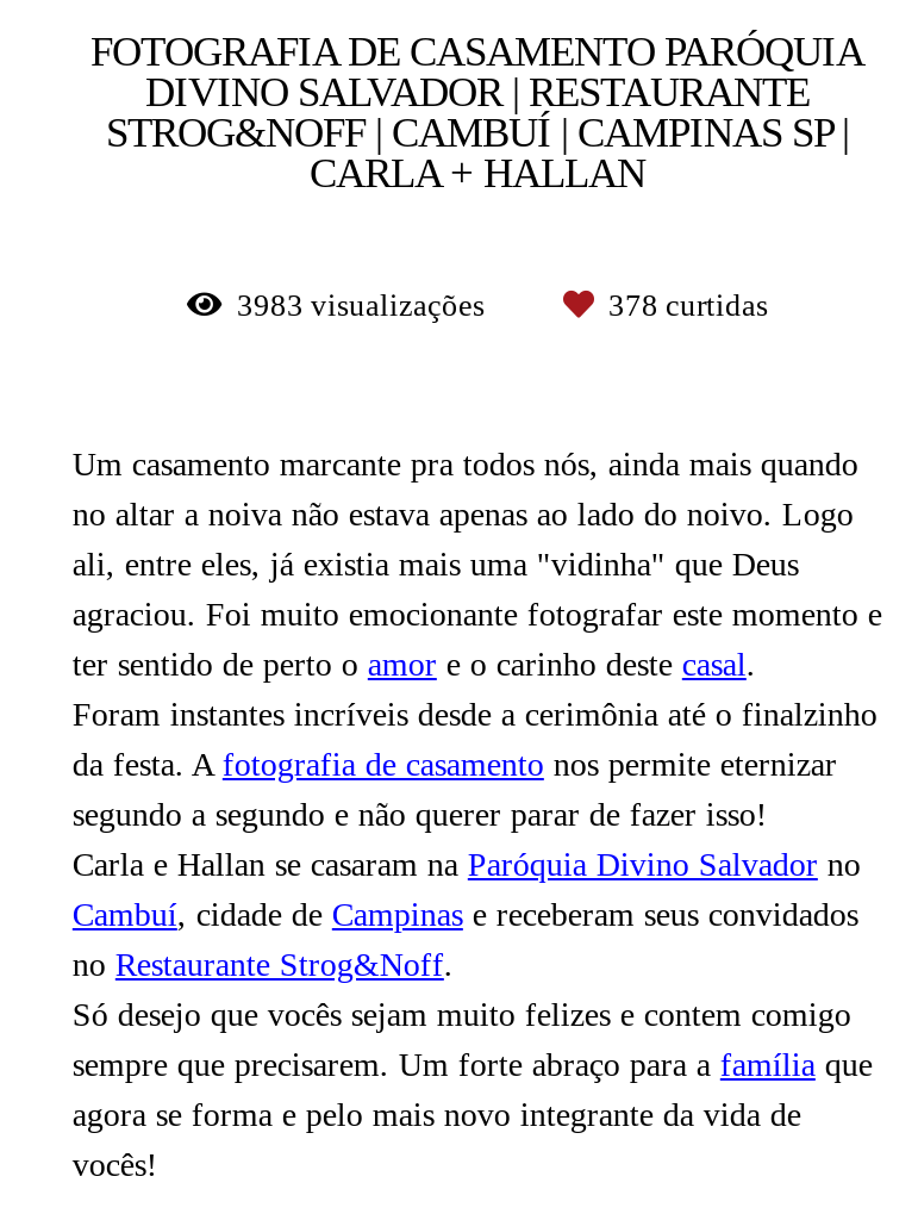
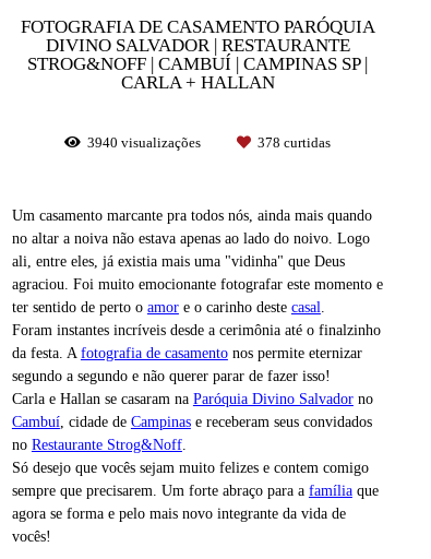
- 3983 visualizações
+ 3940 visualizações
